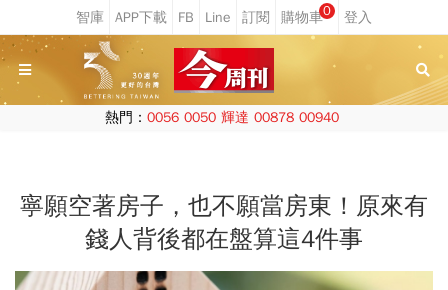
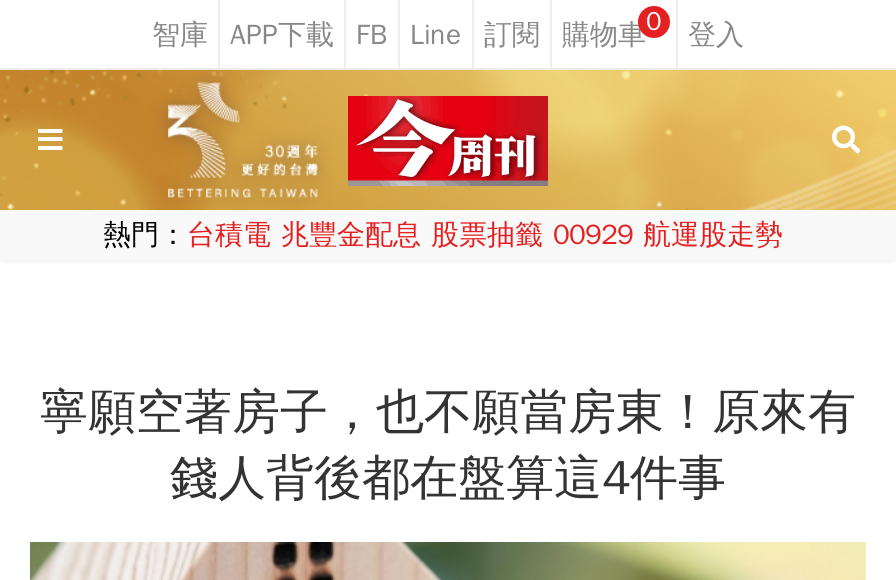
- 熱門：0056 0050 輝達 00878 00940
+ 熱門：台積電 兆豐金配息 股票抽籤 00929 航運股走勢
